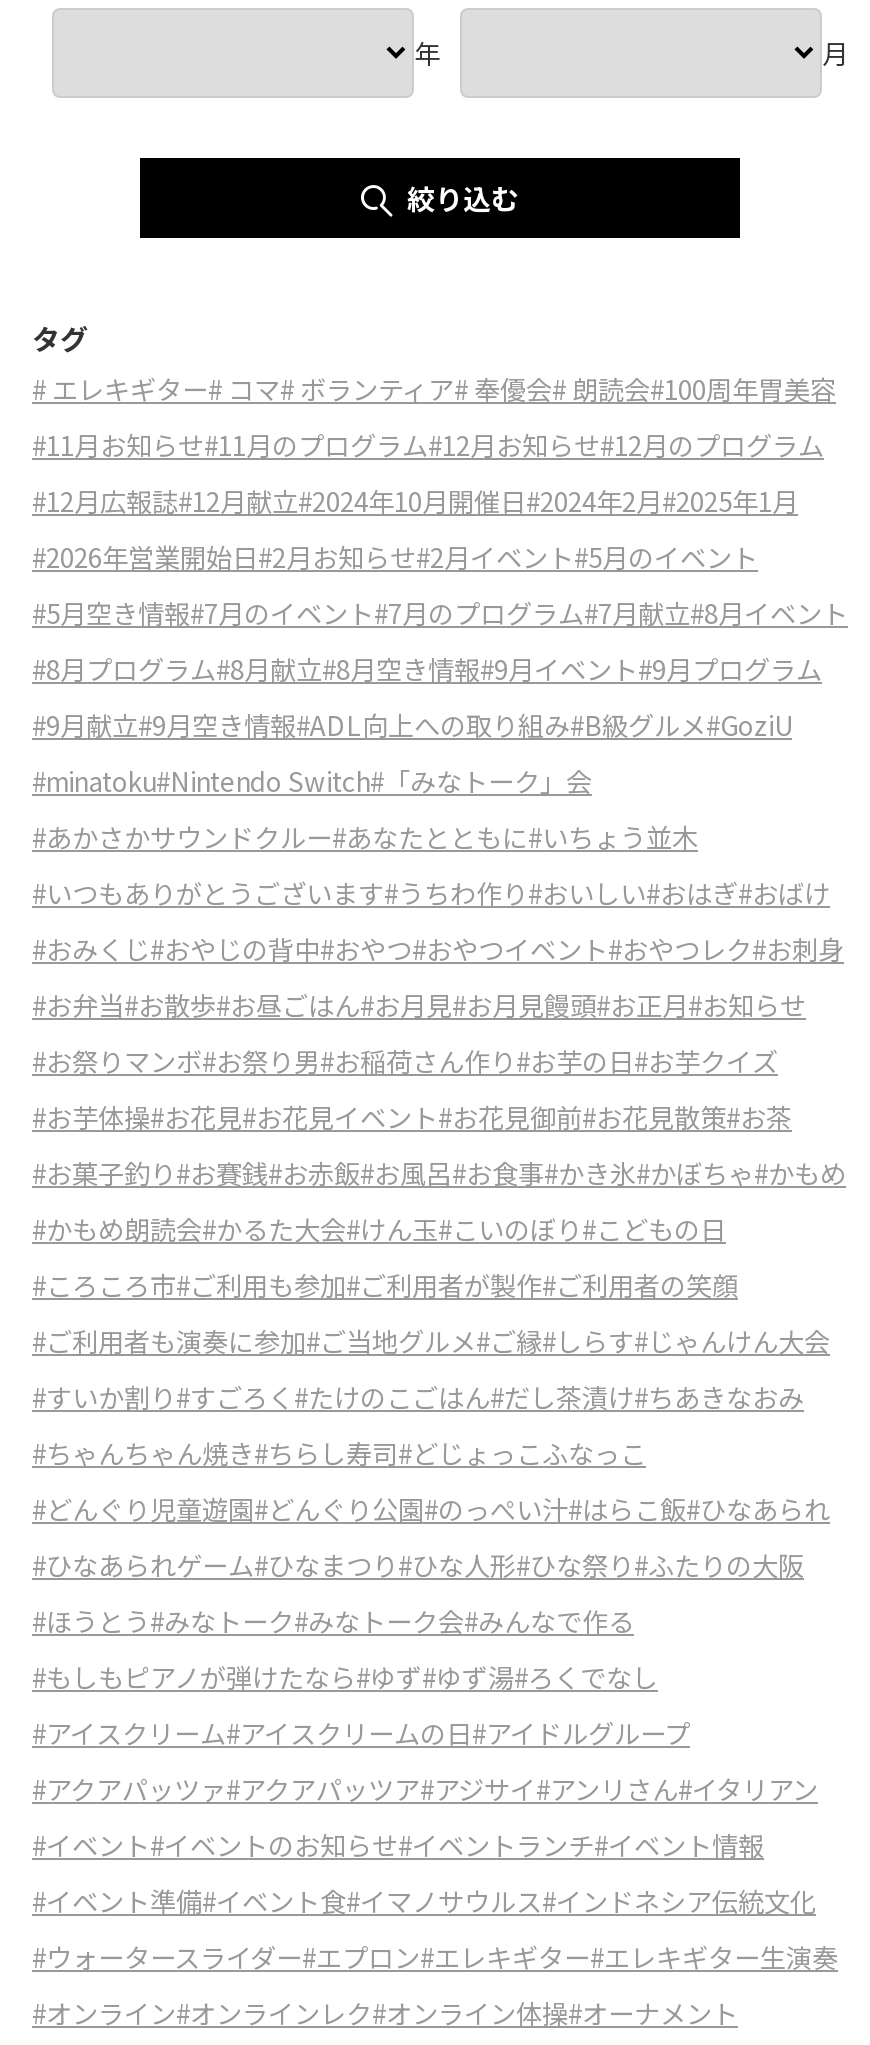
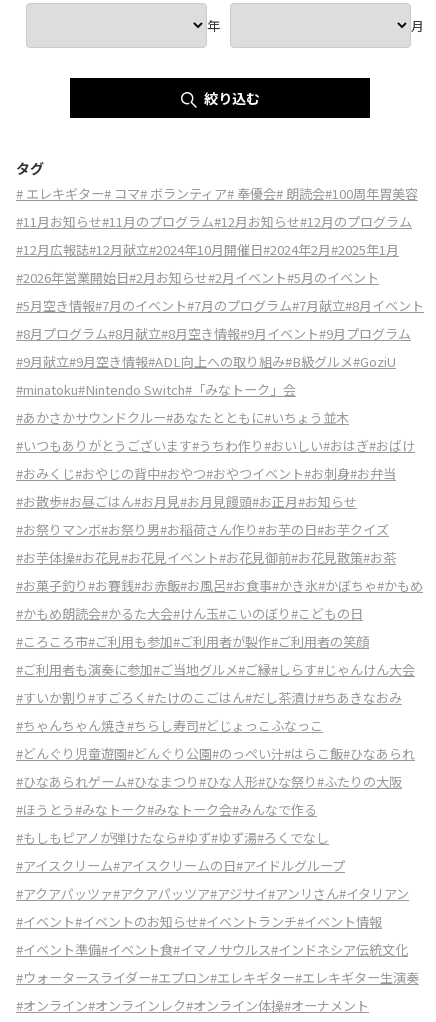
- #おみくじ#おやじの背中#おやつ#おやつイベント#おやつレク#お刺身
+ #おみくじ#おやじの背中#おやつ#おやつイベント#お刺身#お弁当

- #お弁当#お散歩#お昼ごはん#お月見#お月見饅頭#お正月#お知らせ
+ #お散歩#お昼ごはん#お月見#お月見饅頭#お正月#お知らせ
